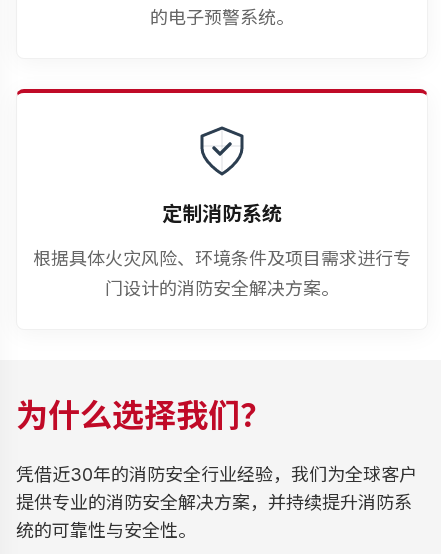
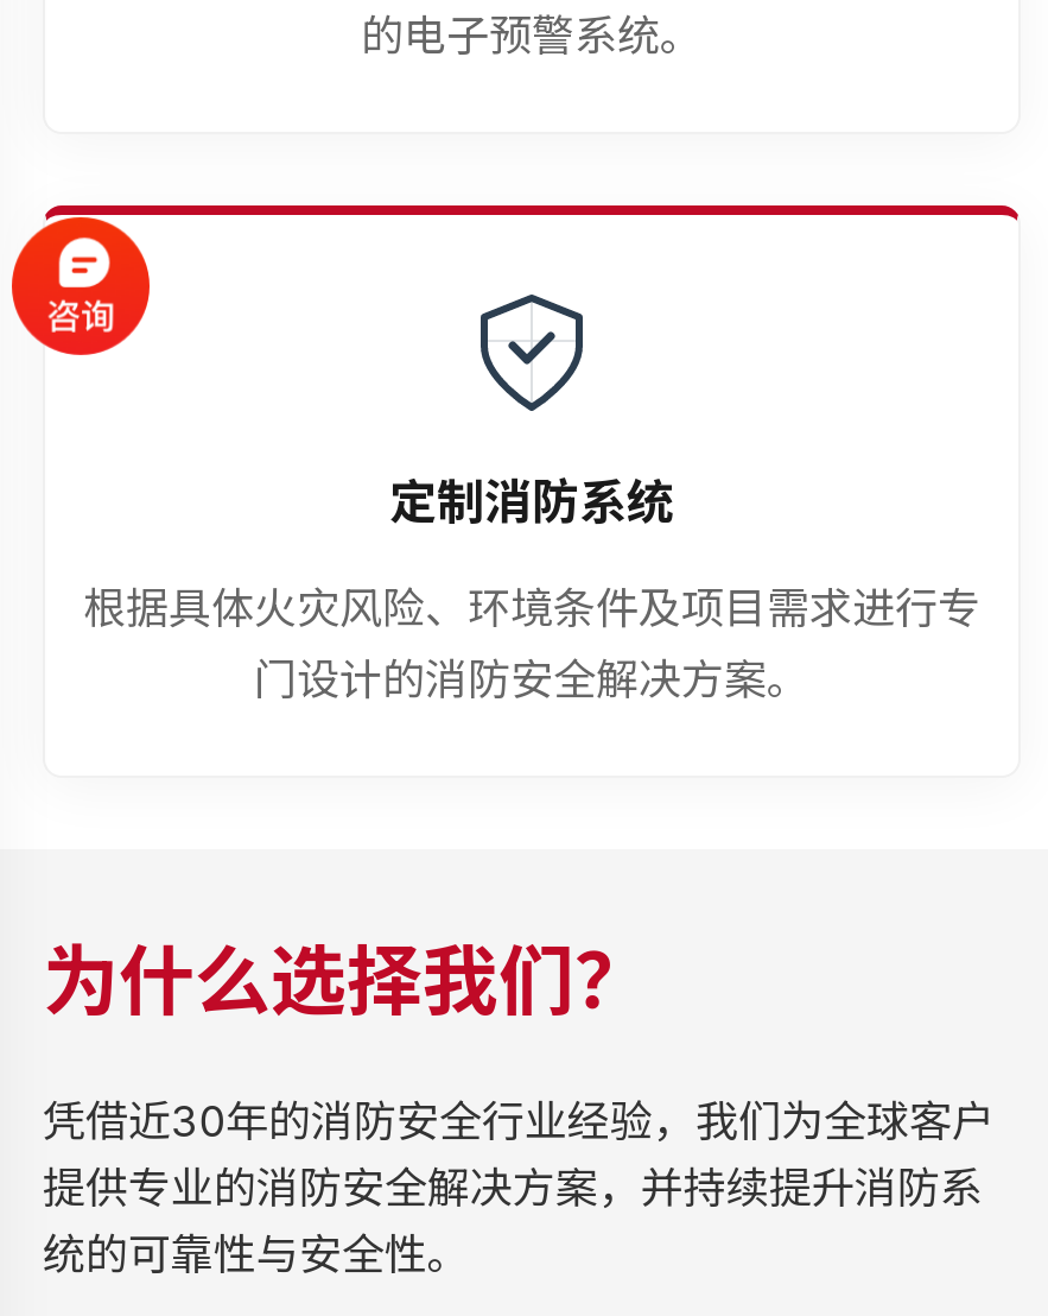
+ [image]
